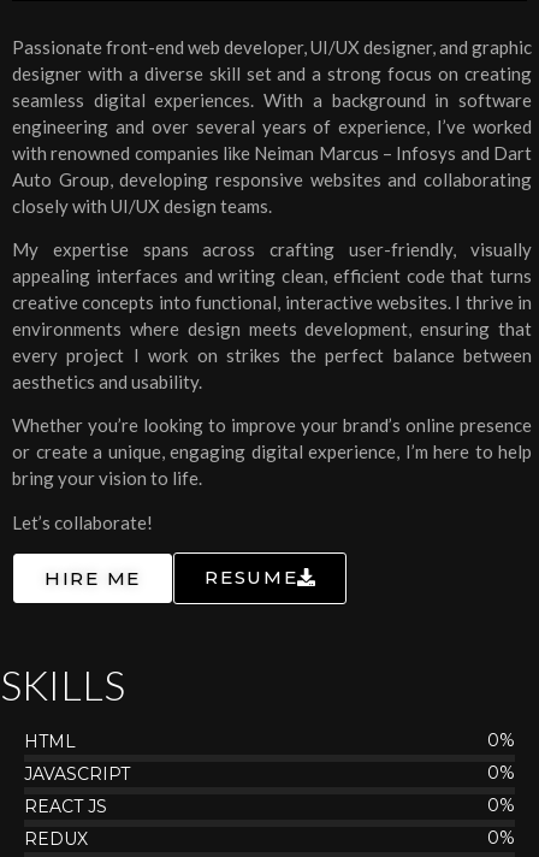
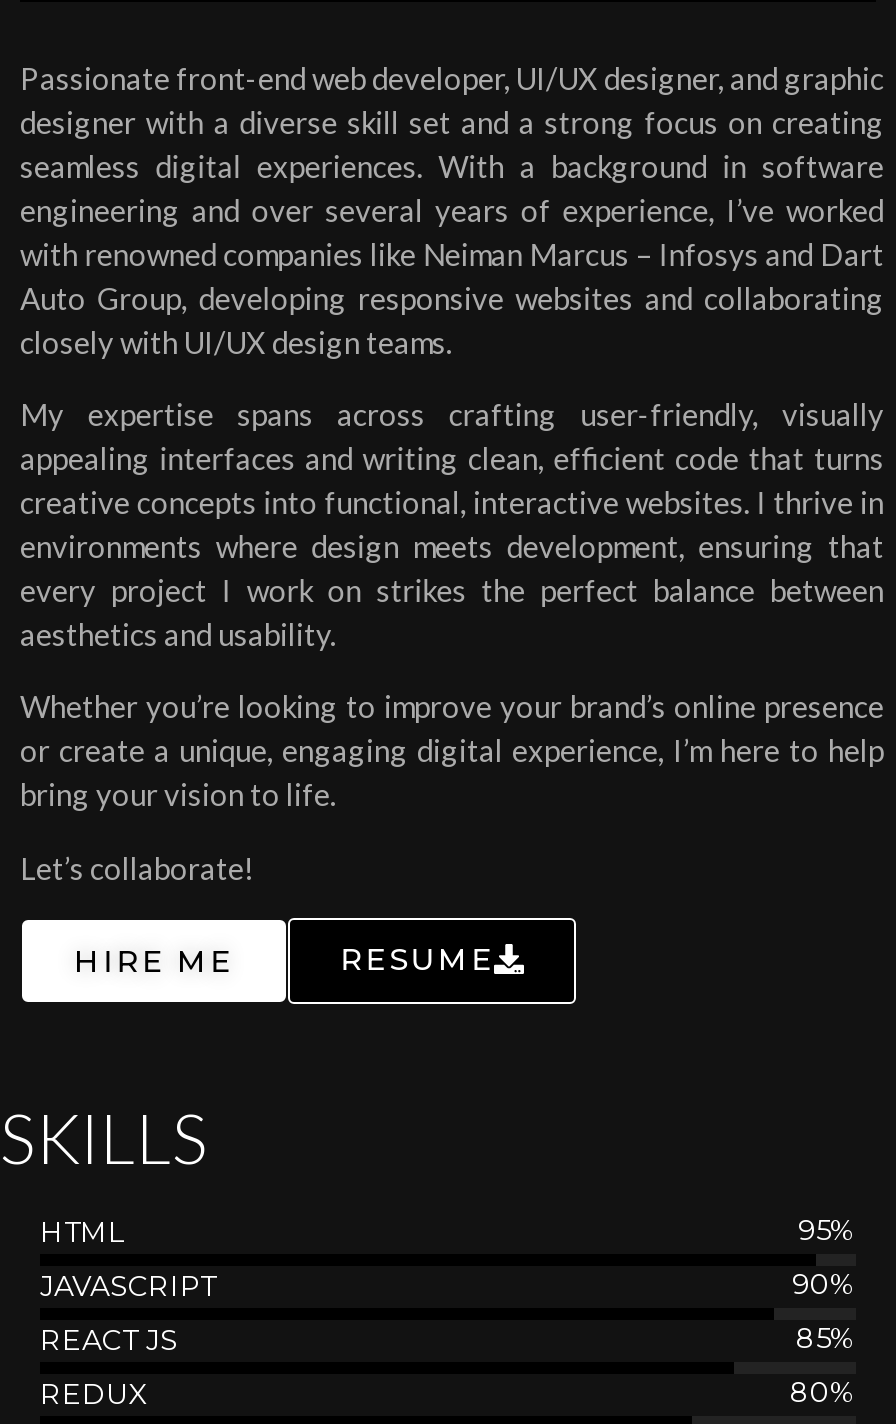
- 0%
+ 95%

- 0%
+ 90%

- 0%
+ 85%

- 0%
+ 80%
